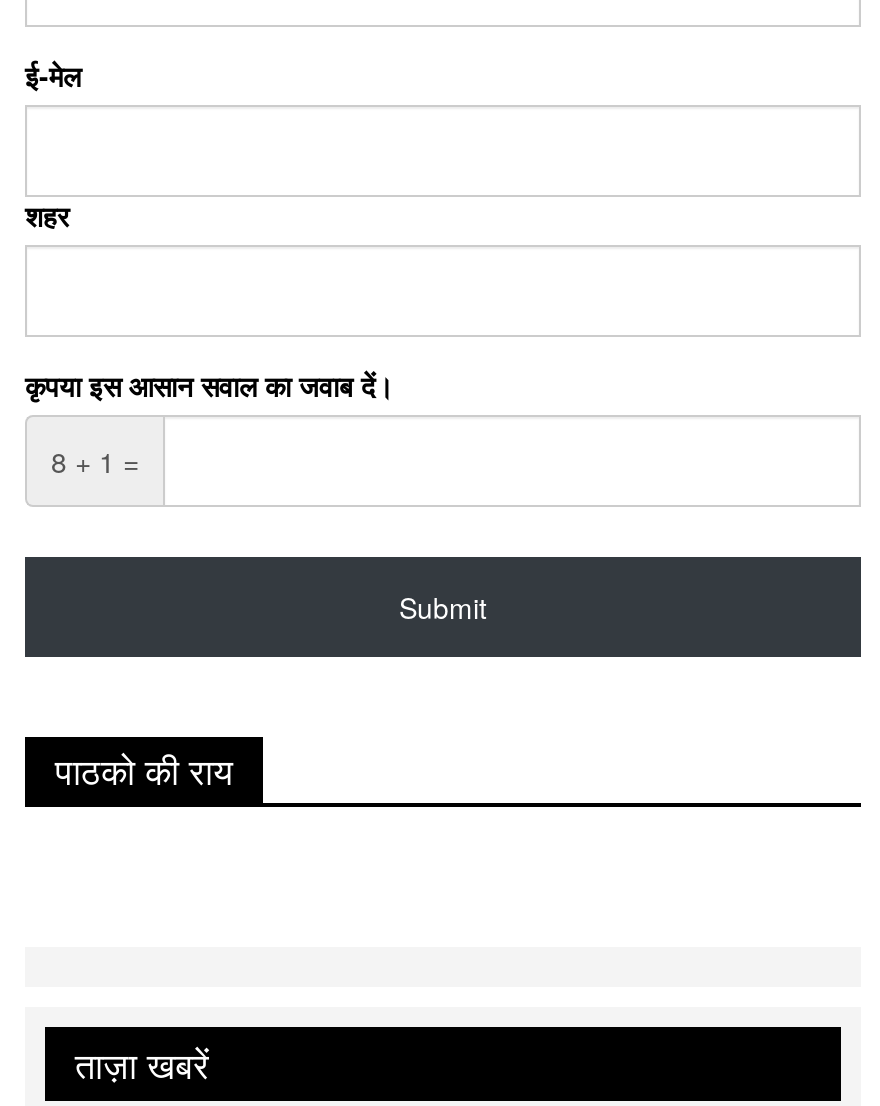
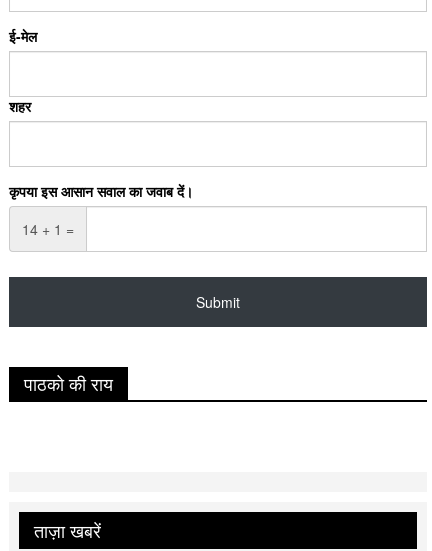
- 8 + 1 =
+ 14 + 1 =
